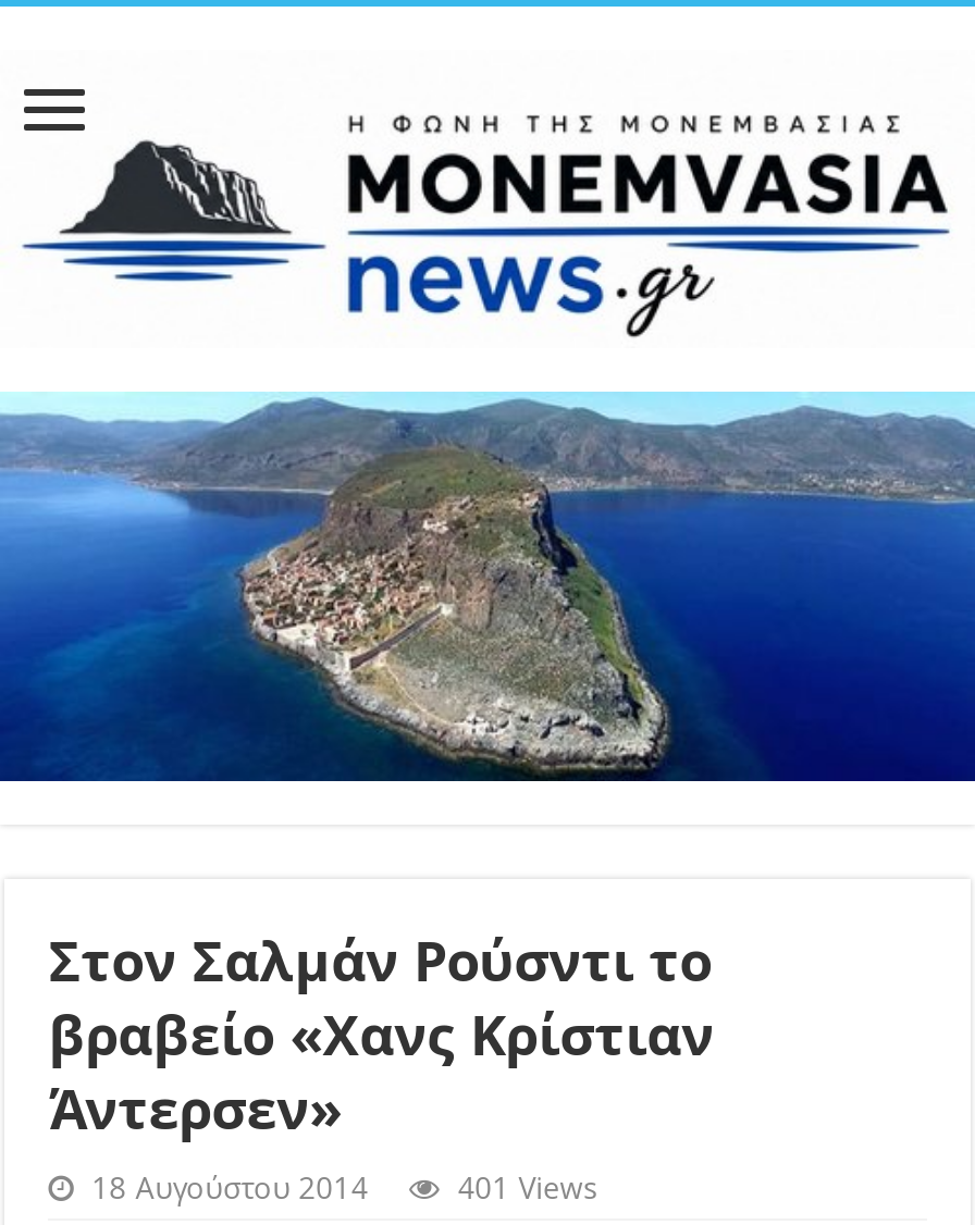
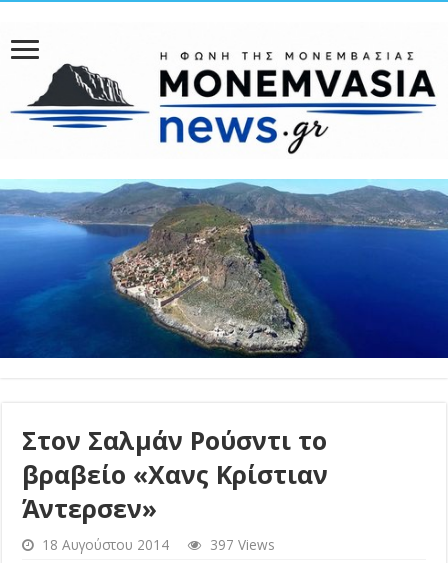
- 401 Views
+ 397 Views
